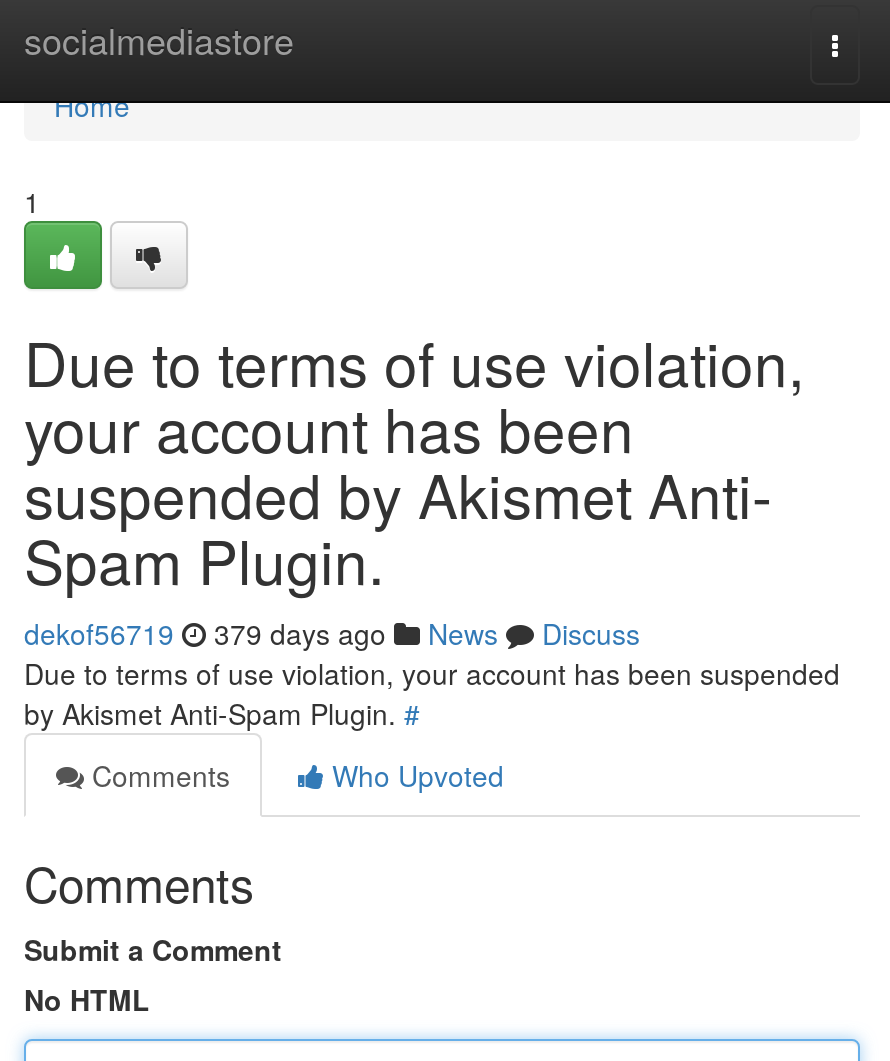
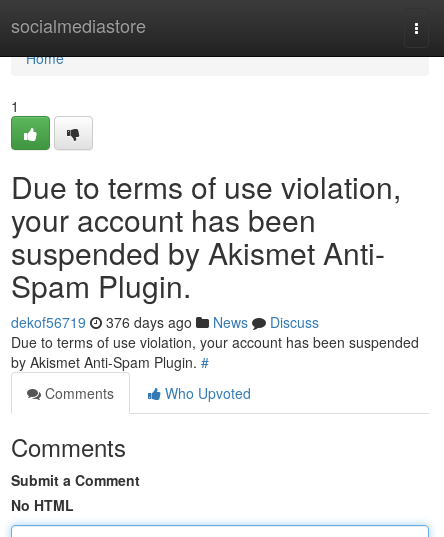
- dekof56719 379 days ago News Discuss
+ dekof56719 376 days ago News Discuss
